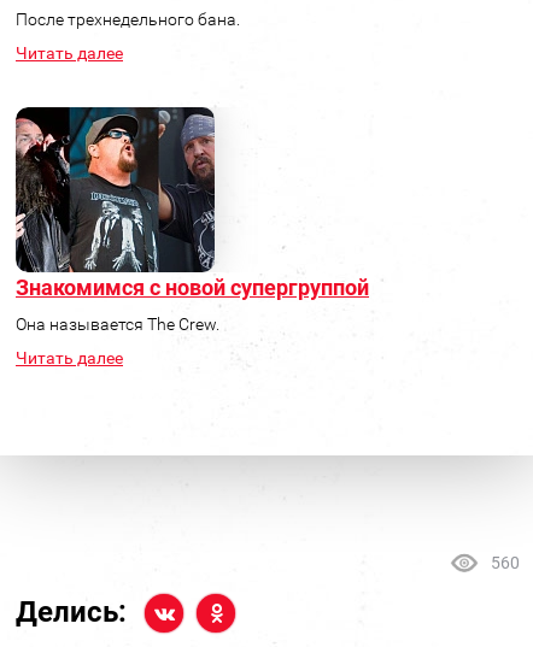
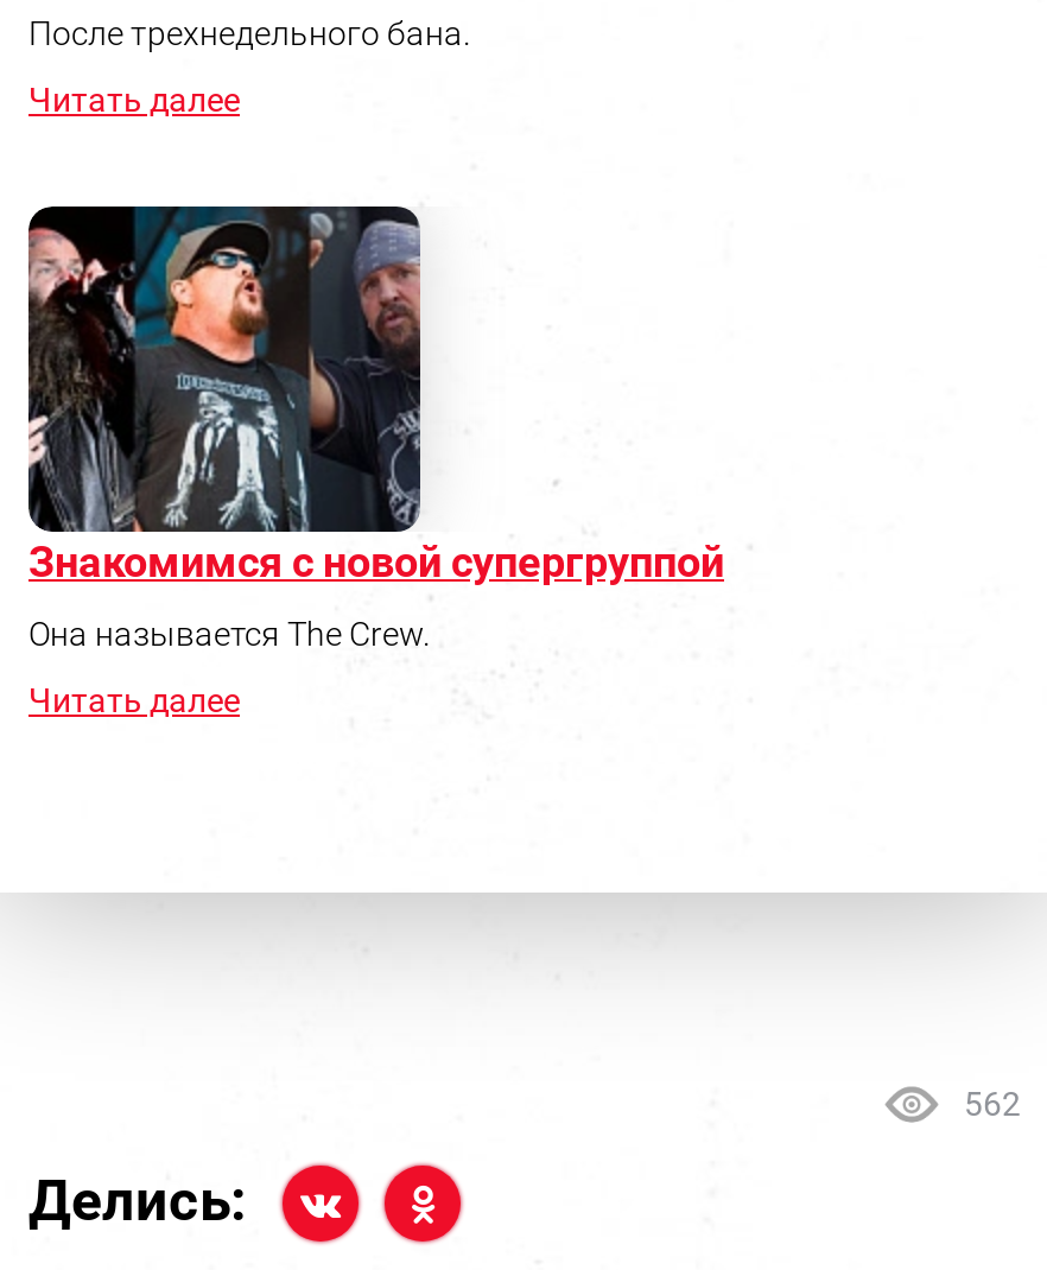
- 560
+ 562
